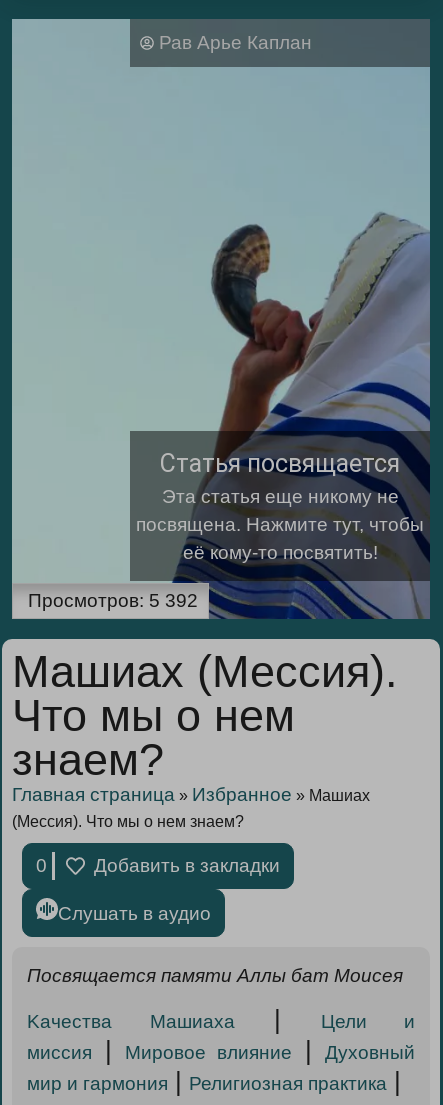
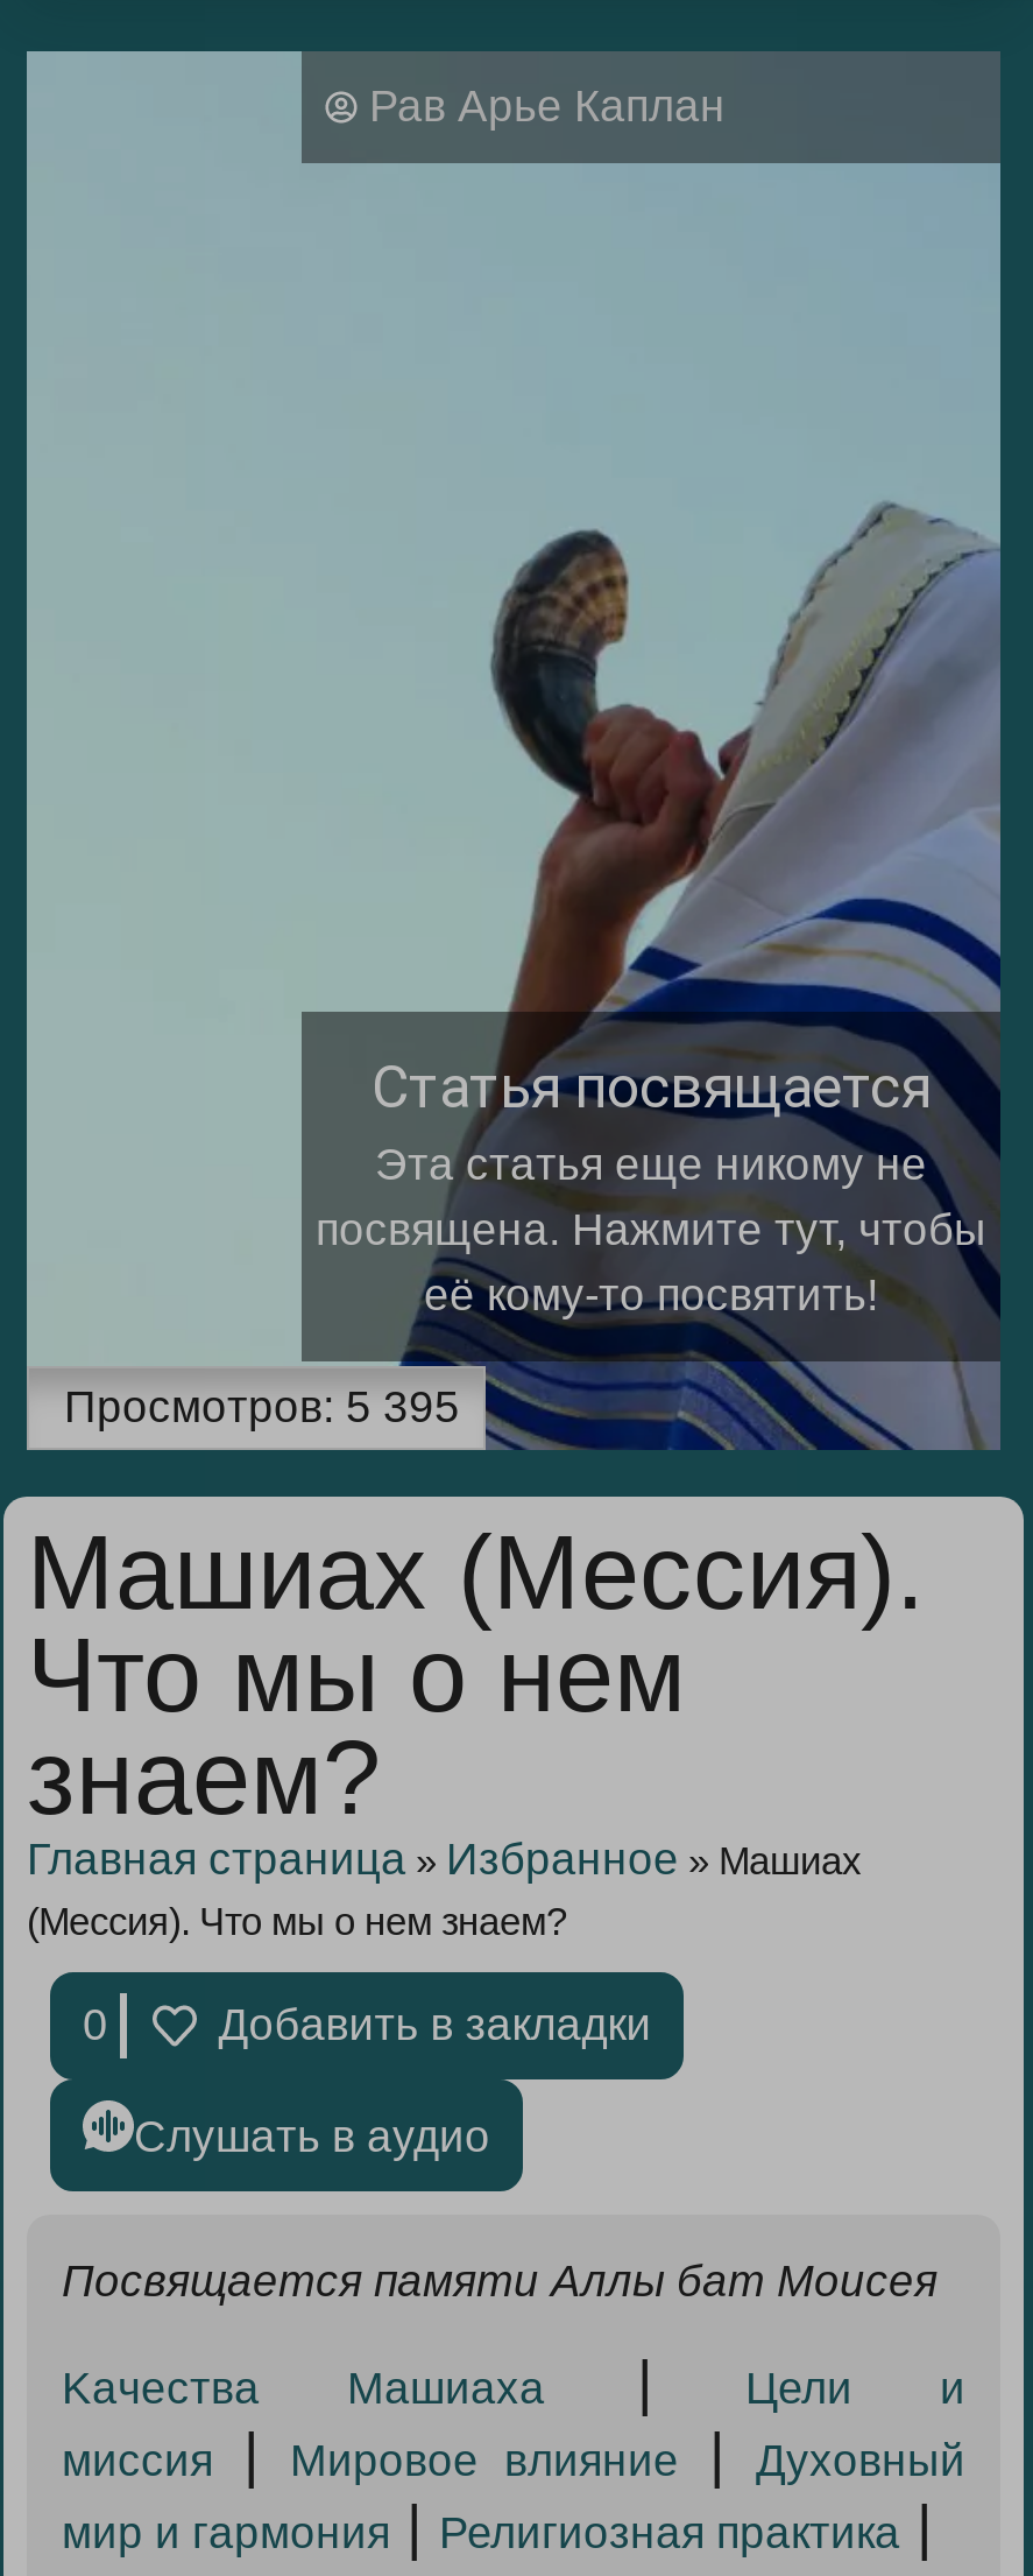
- Просмотров: 5 392
+ Просмотров: 5 395
